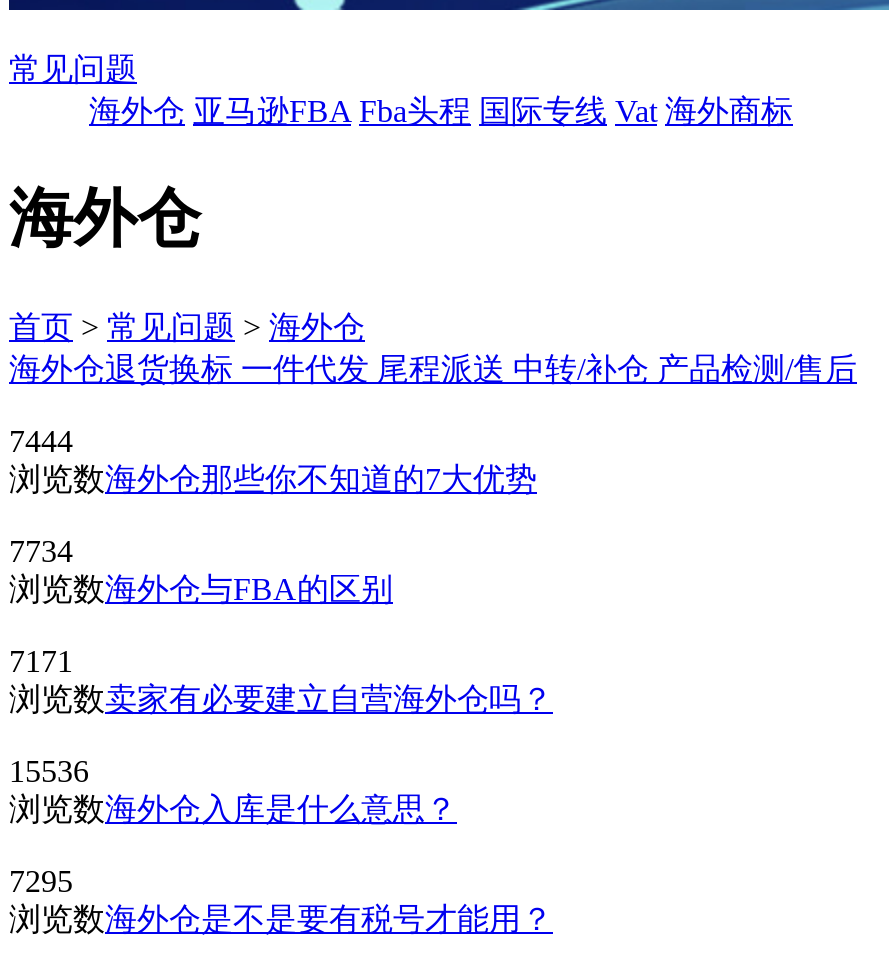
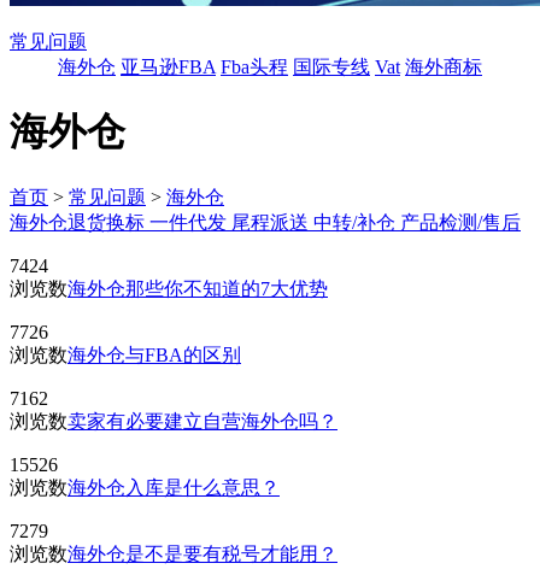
- 7444
+ 7424

- 7734
+ 7726

- 7171
+ 7162

- 15536
+ 15526

- 7295
+ 7279
